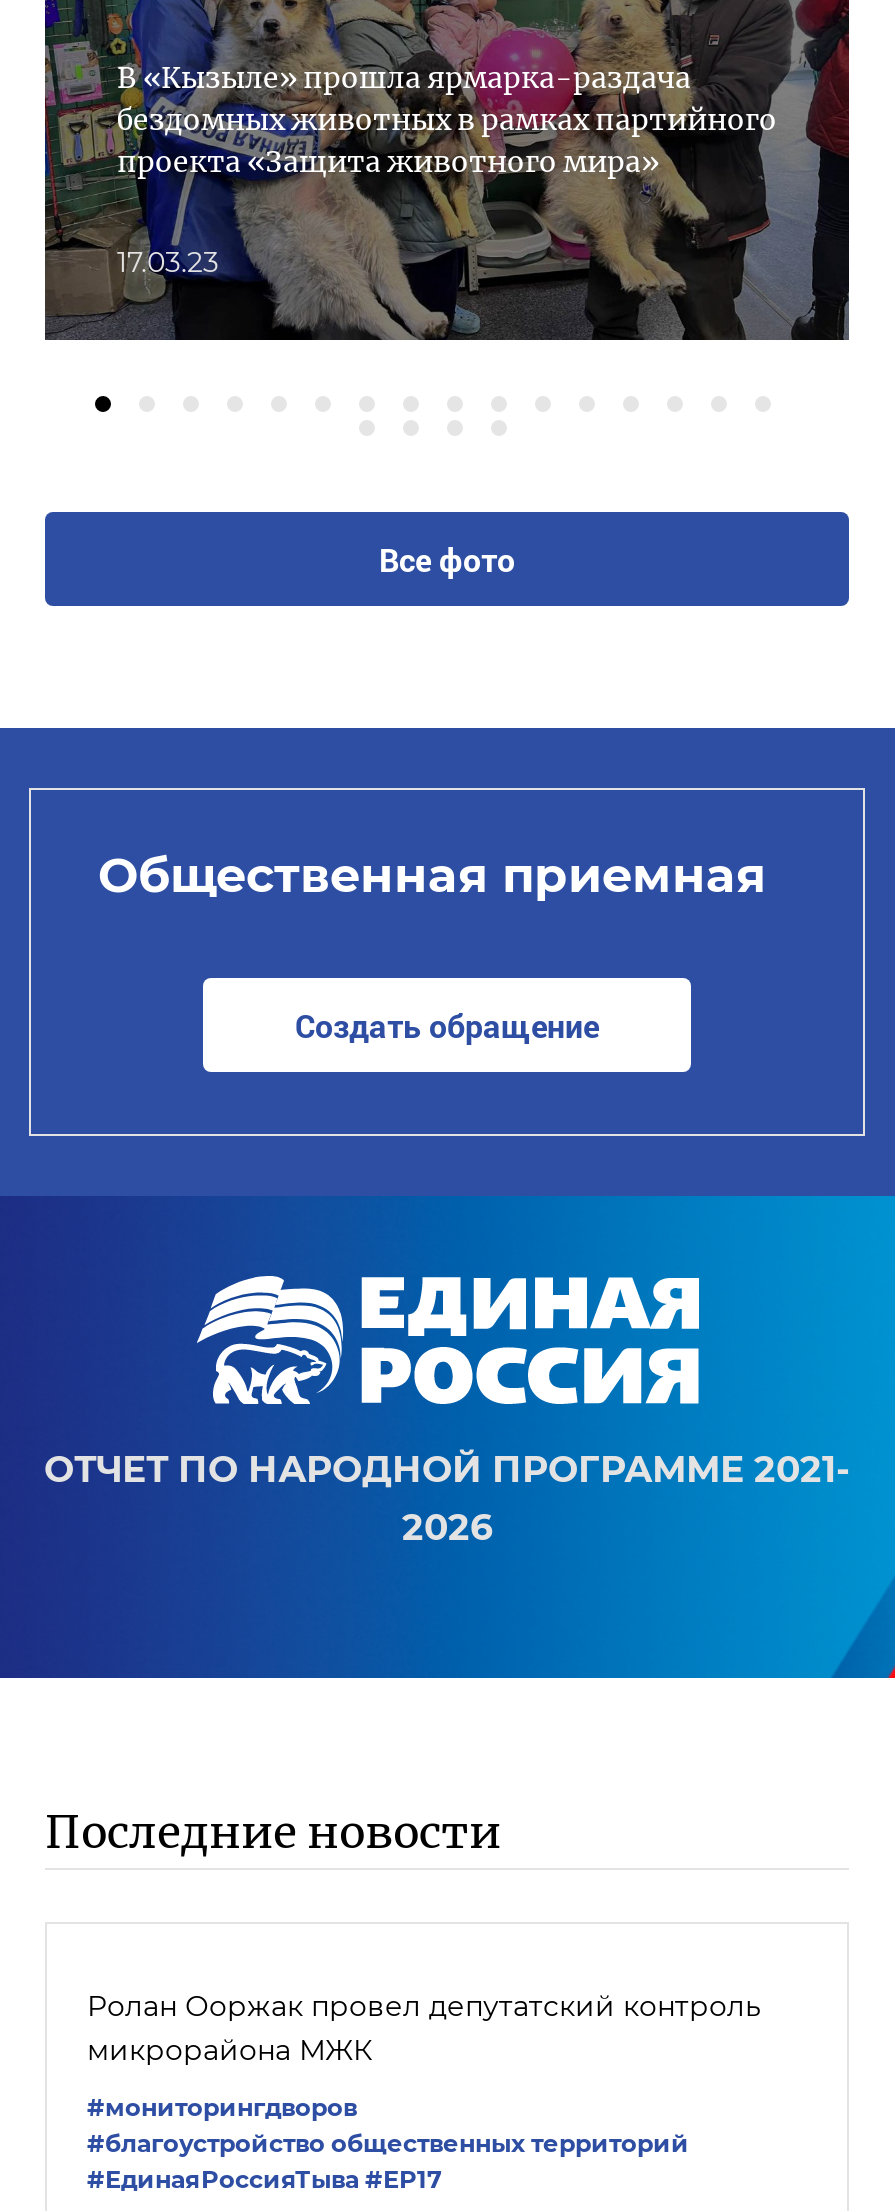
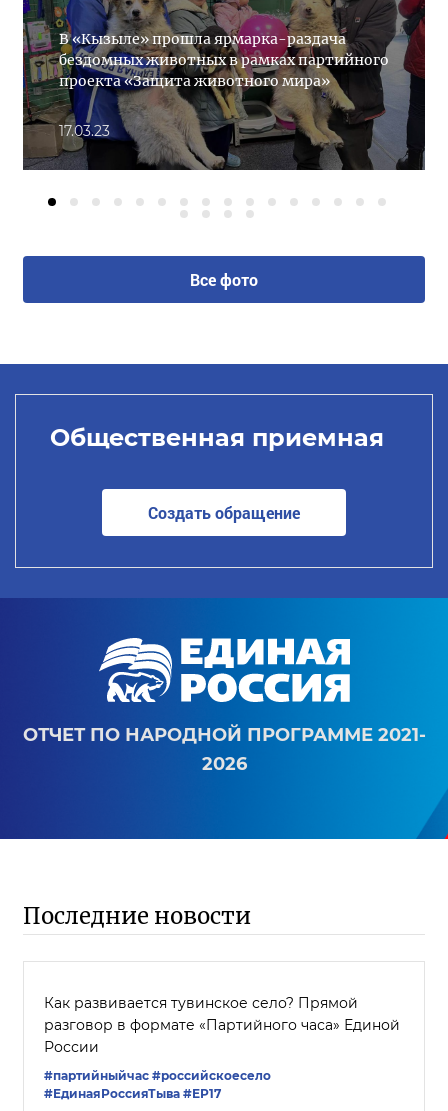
- Ролан Ооржак провел депутатский контроль
- микрорайона МЖК
+ Как развивается тувинское село? Прямой
+ разговор в формате «Партийного часа» Единой
+ России

- #мониторингдворов
- #благоустройство общественных территорий
+ #партийныйчас #российскоесело
